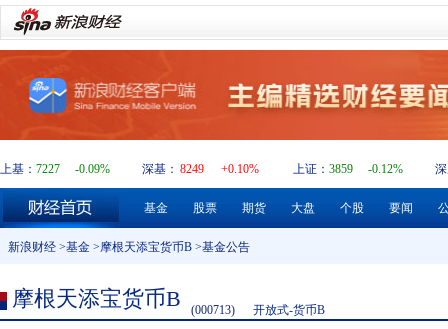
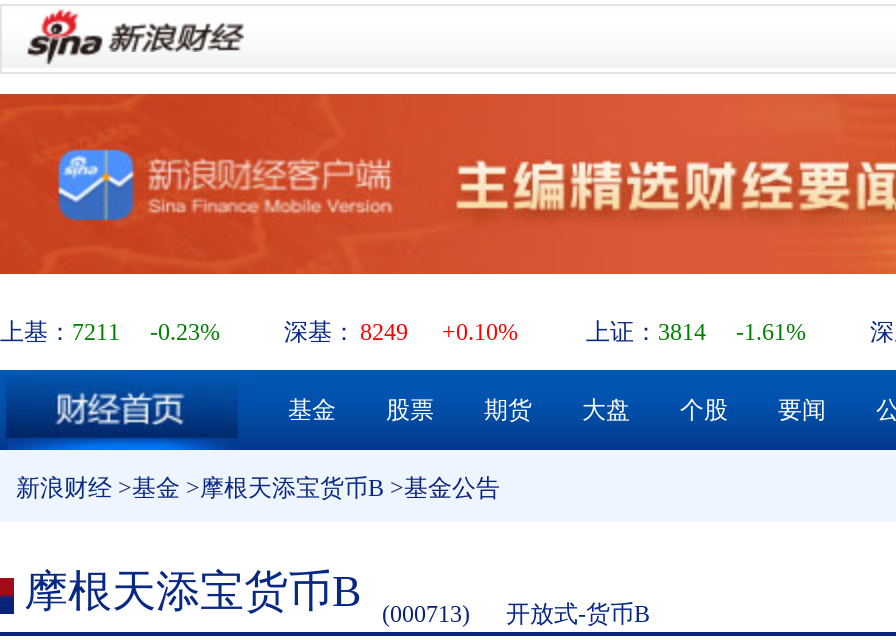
- 上基：7227
+ 上基：7211

- -0.09%
+ -0.23%

- 上证：3859
+ 上证：3814

- -0.12%
+ -1.61%
